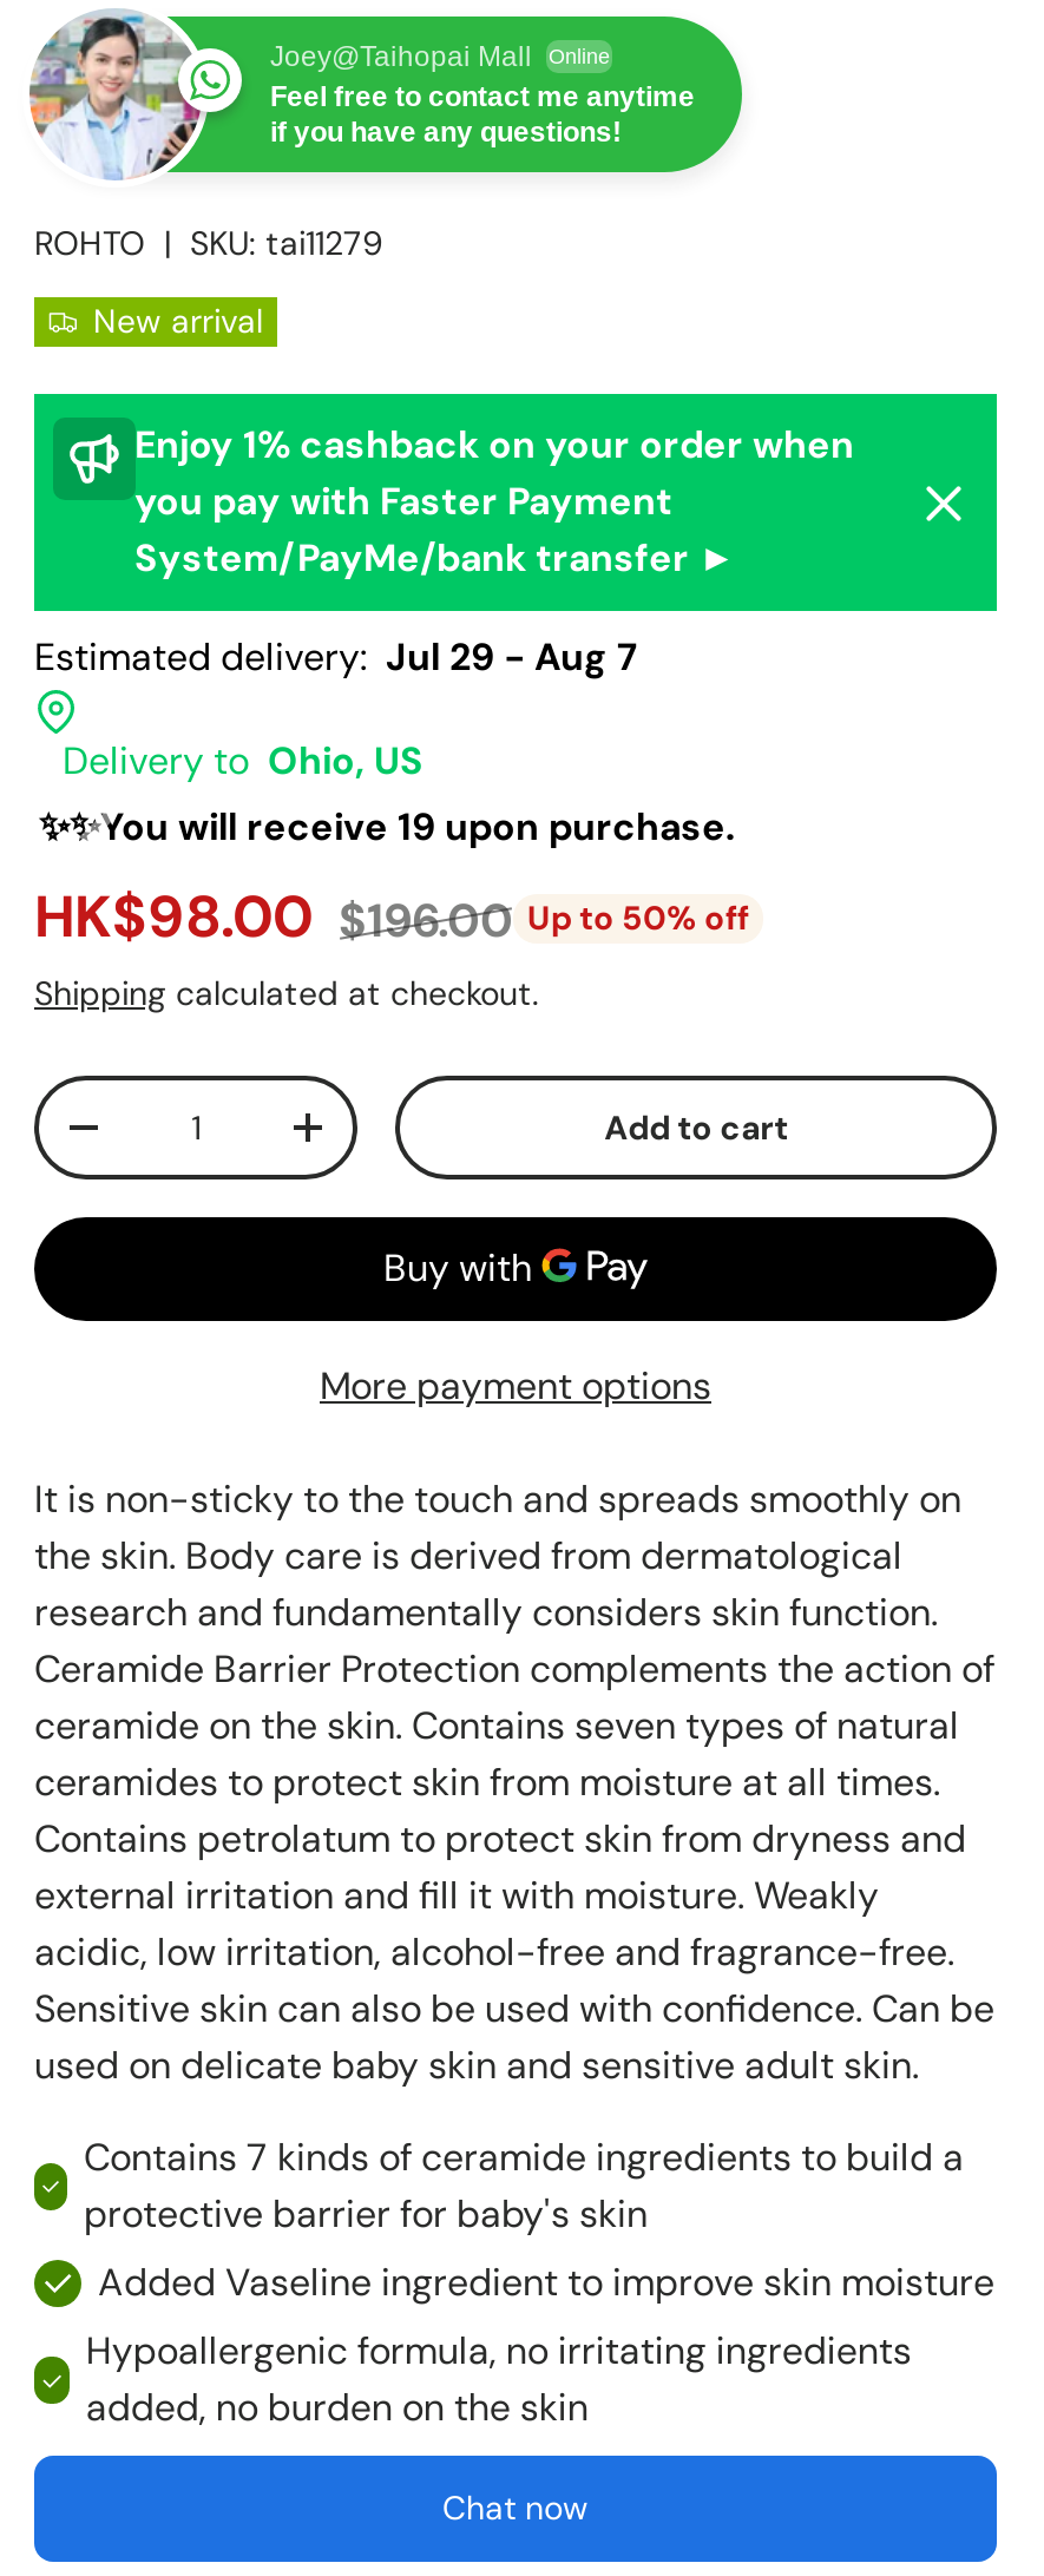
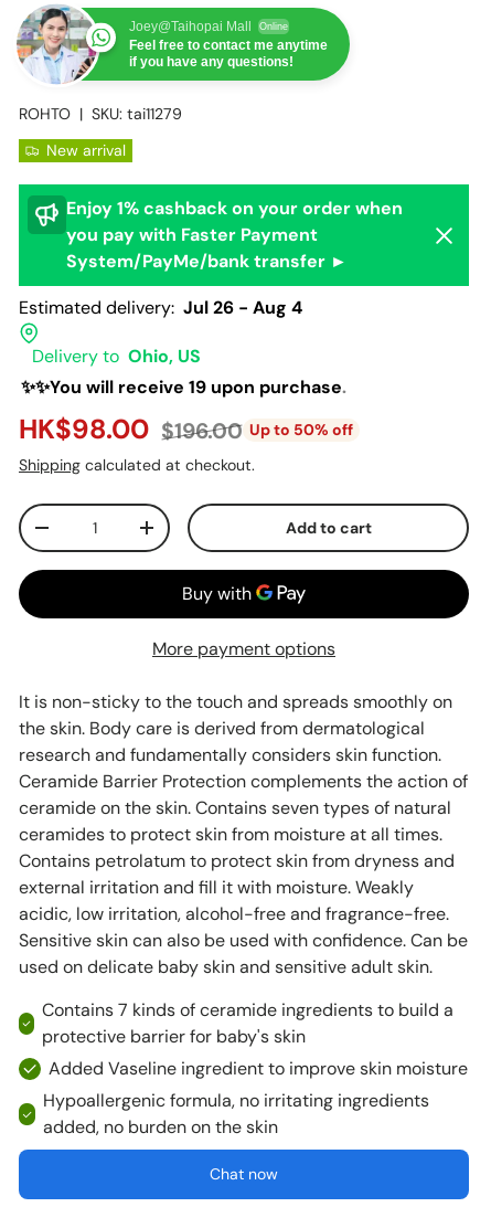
- Estimated delivery: Jul 29 - Aug 7
+ Estimated delivery: Jul 26 - Aug 4
